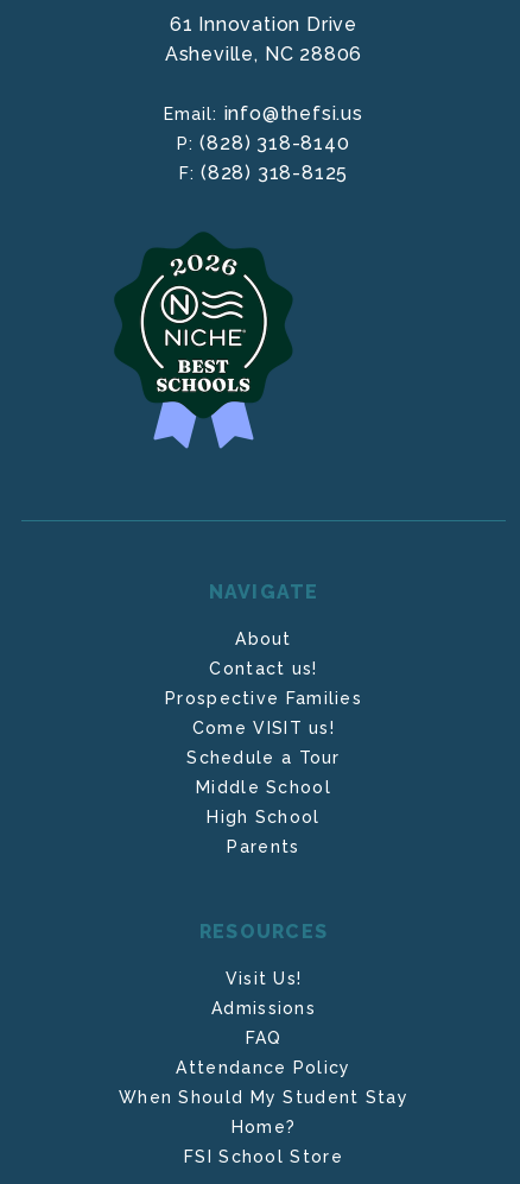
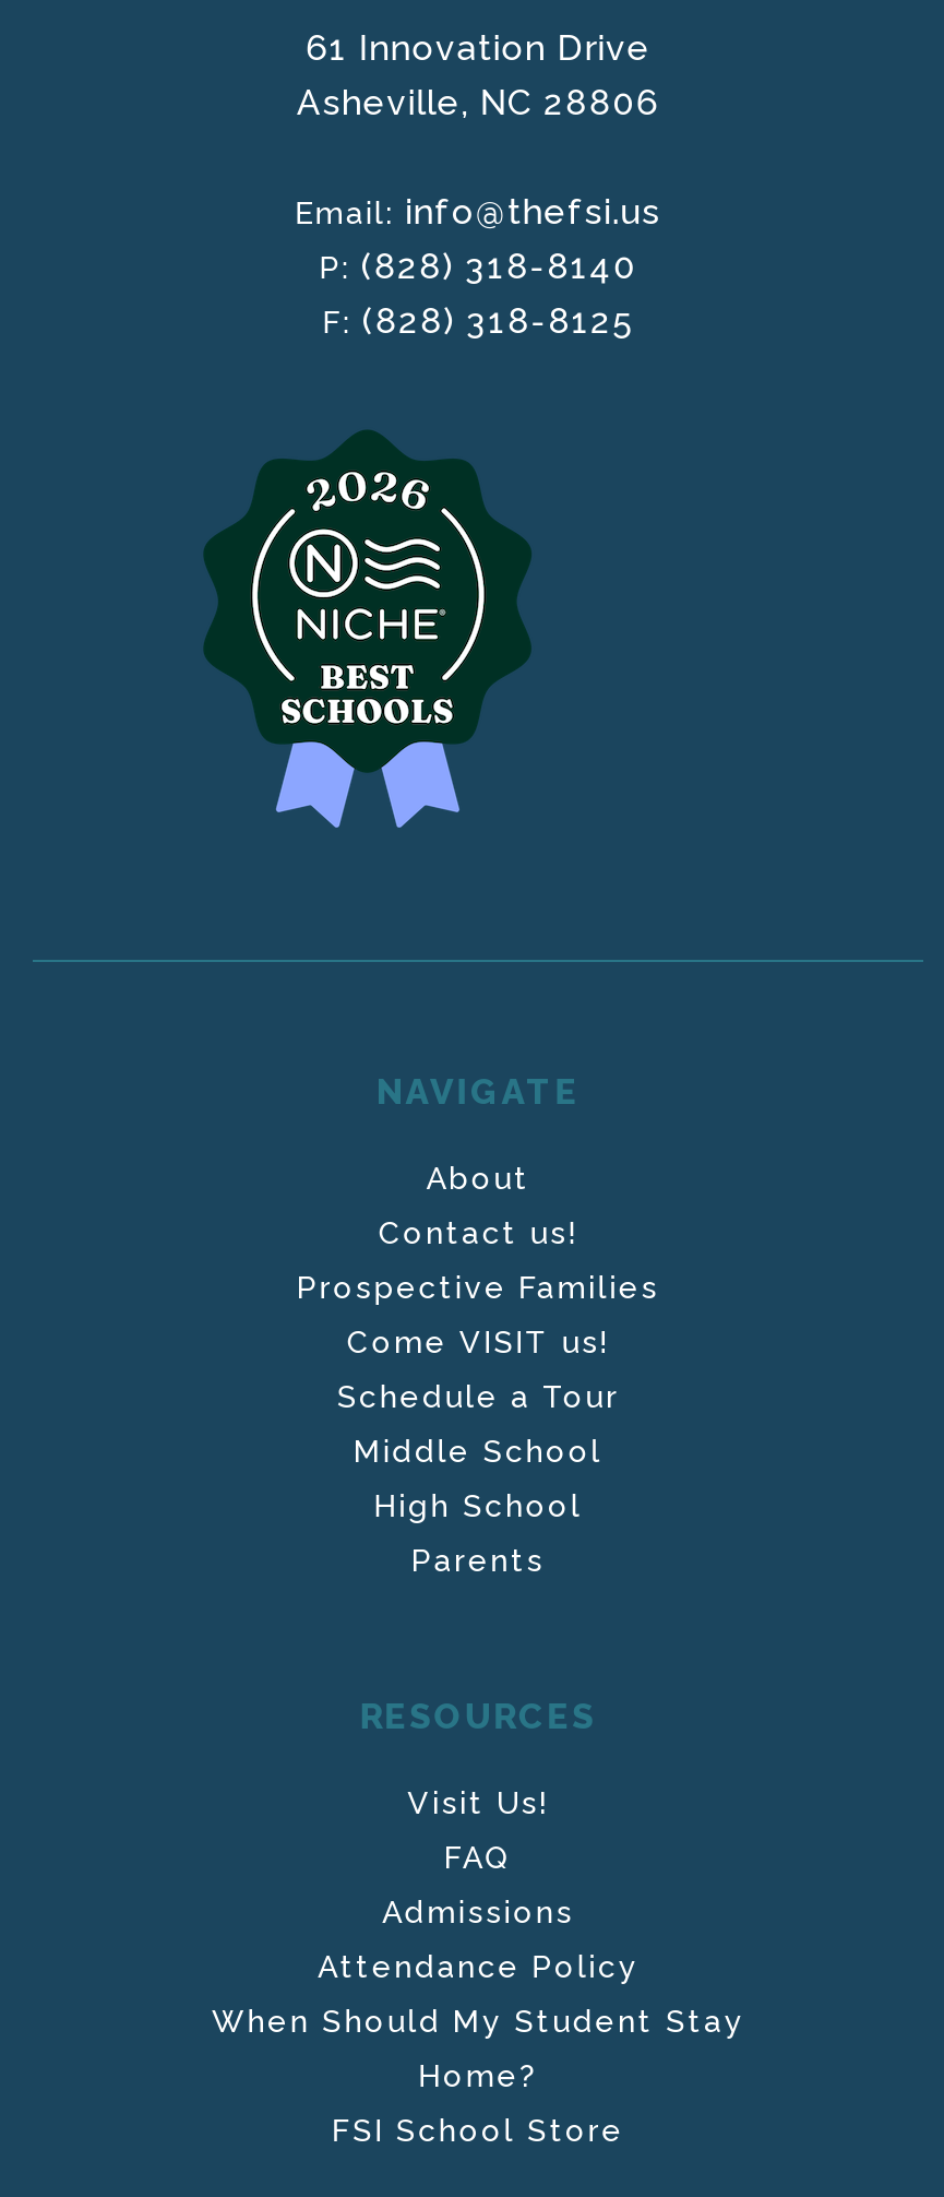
moved down: Admissions

moved up: FAQ
